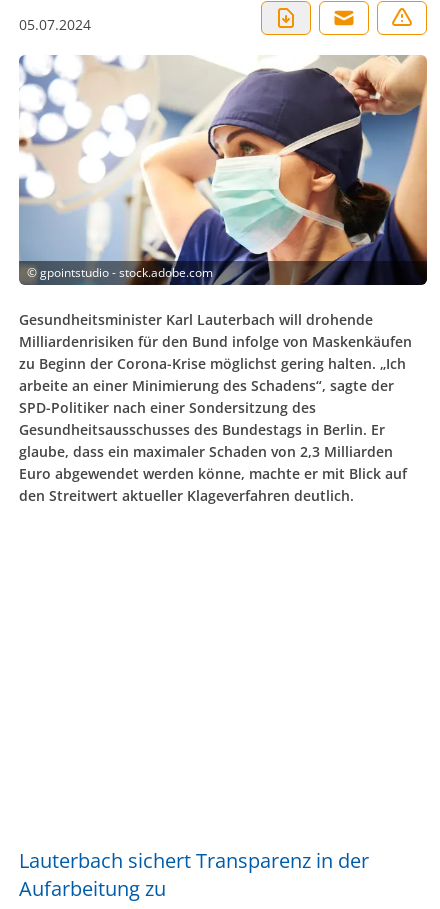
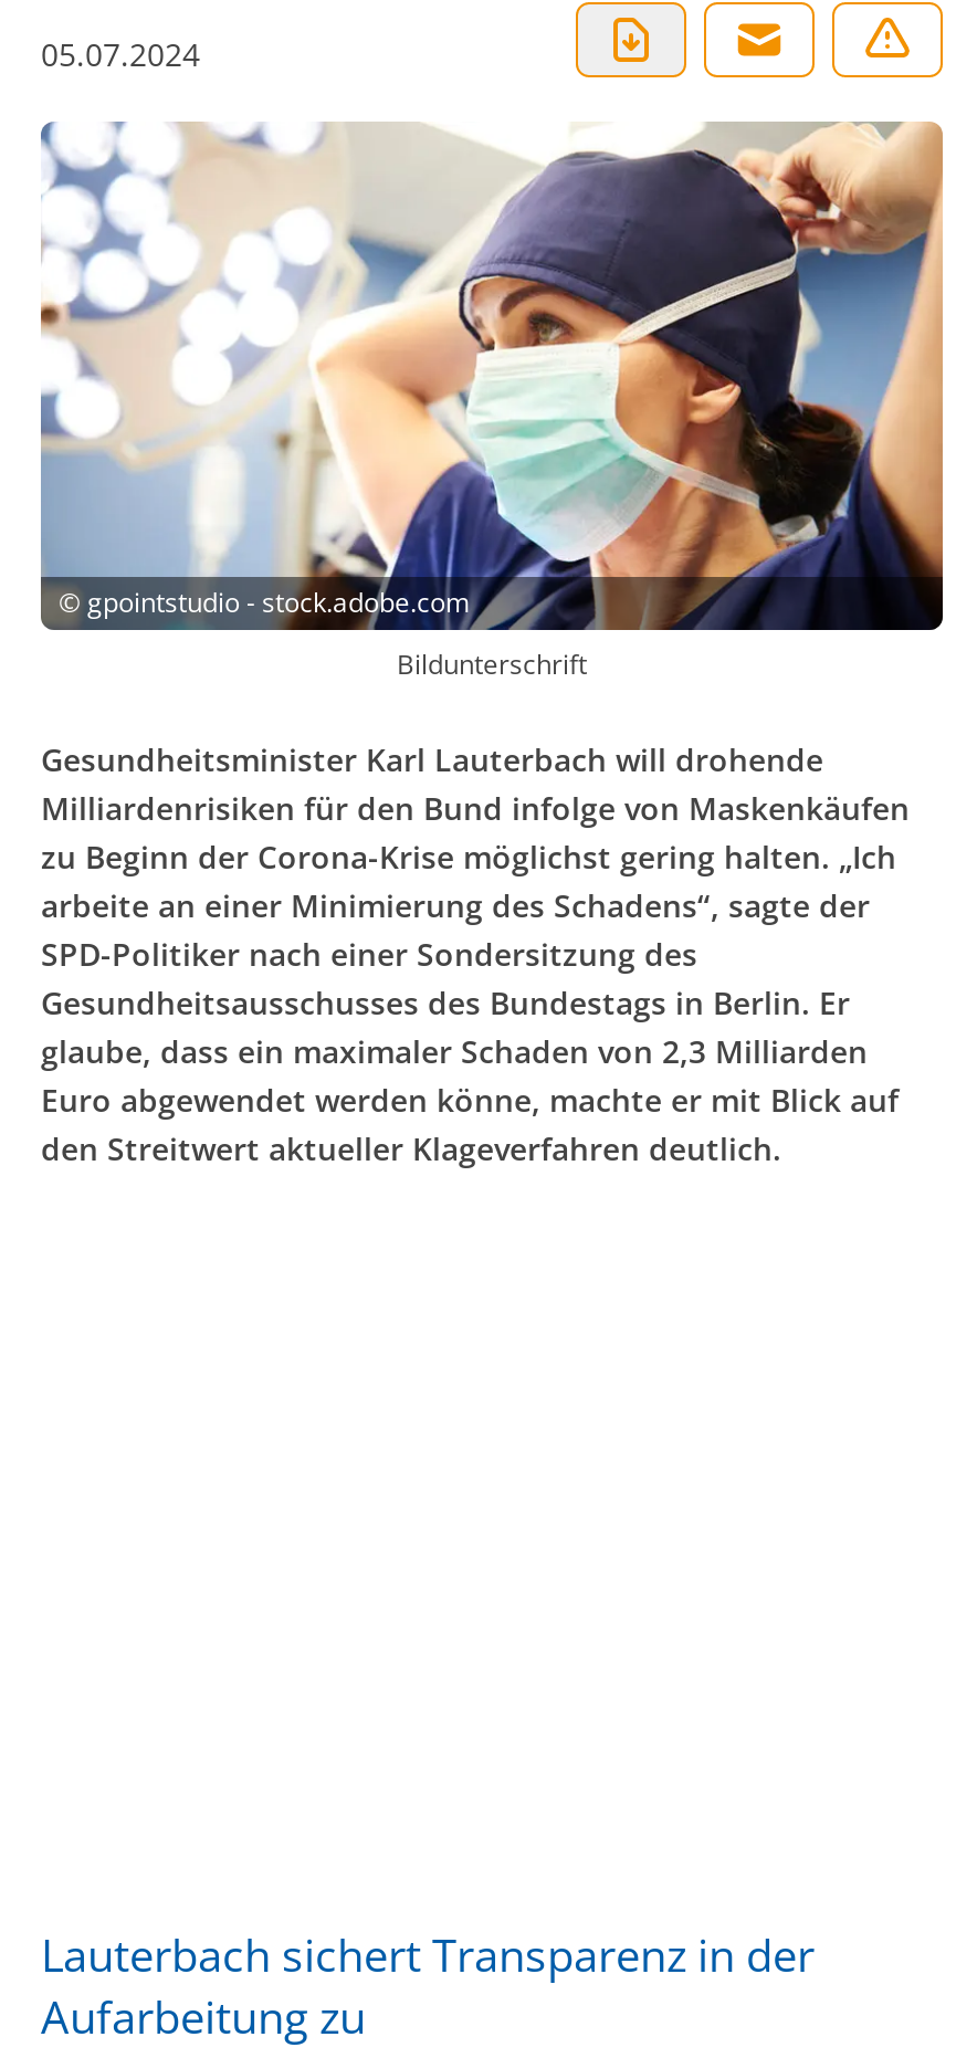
+ Bildunterschrift
